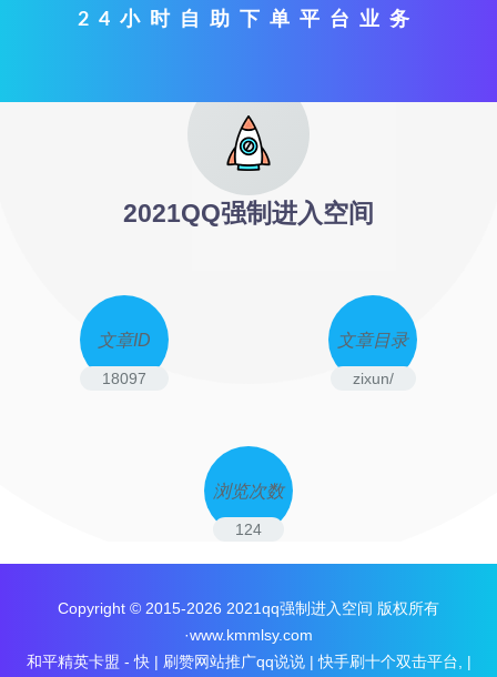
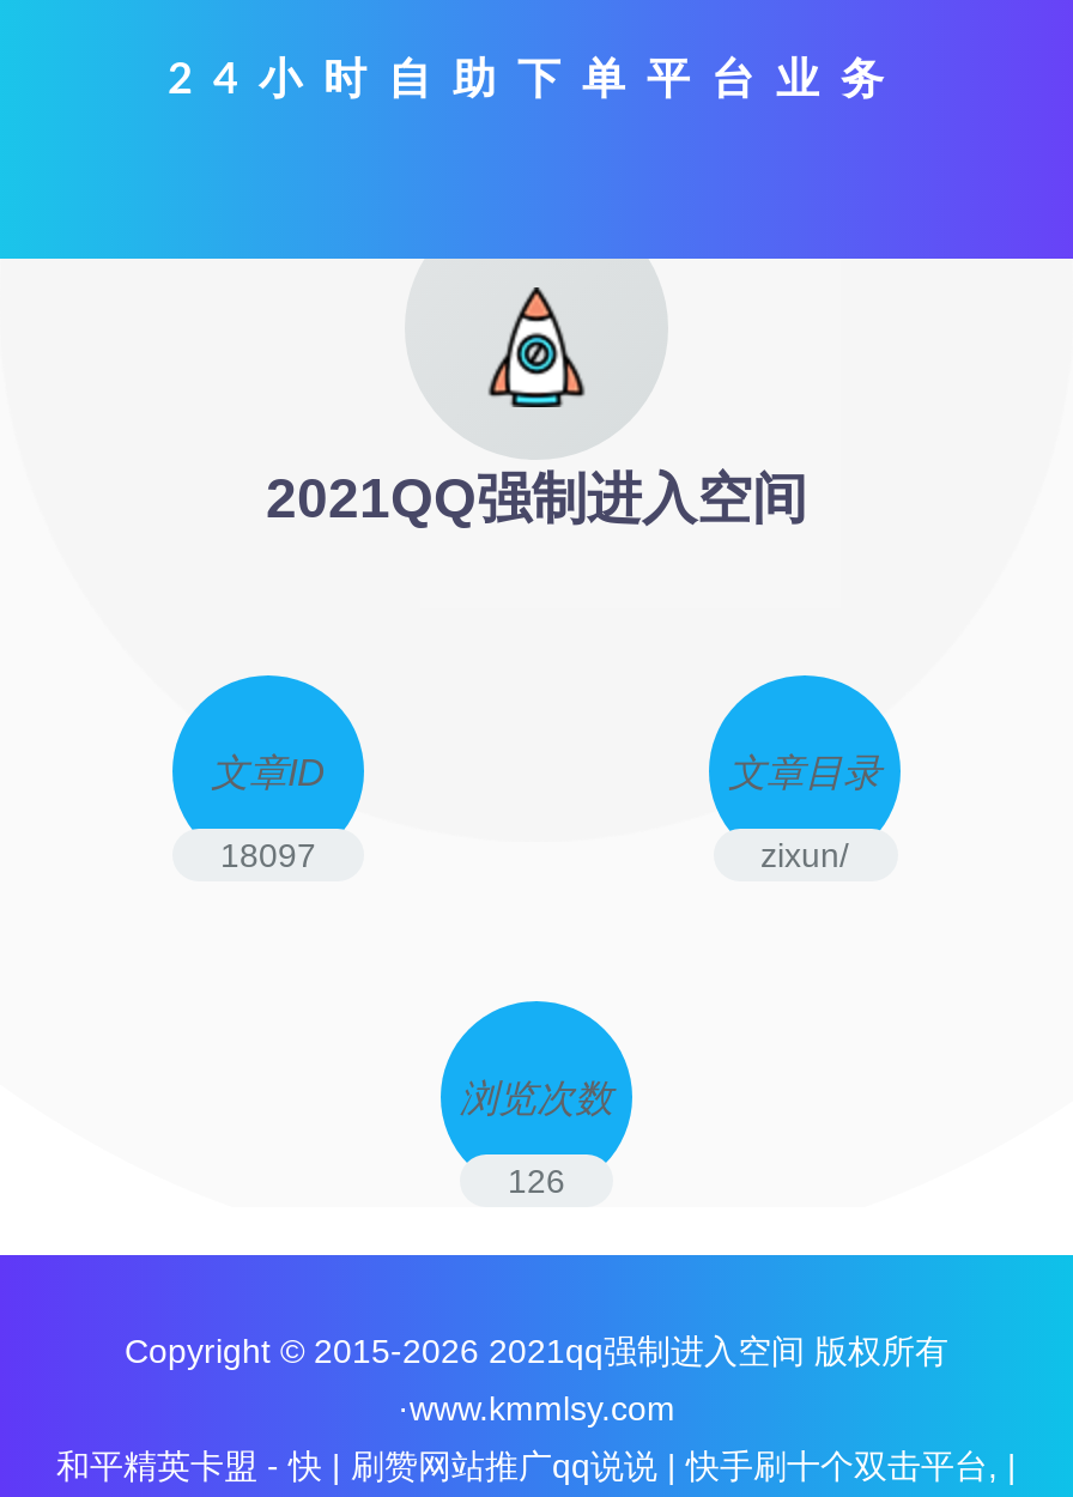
- 124
+ 126
